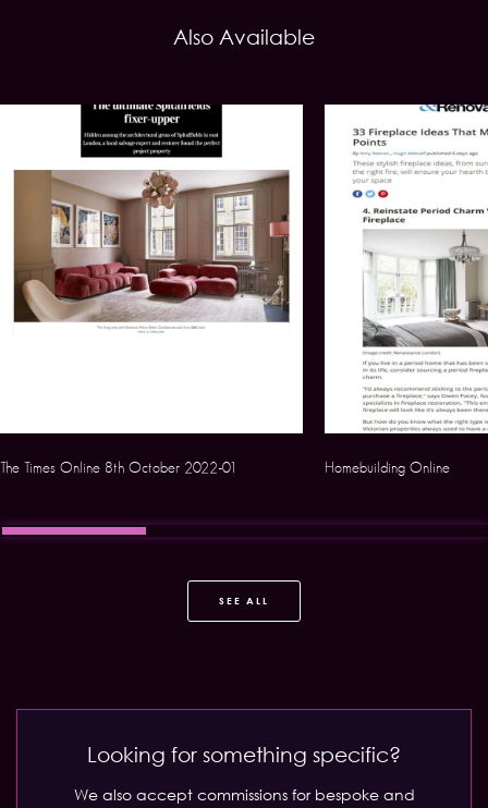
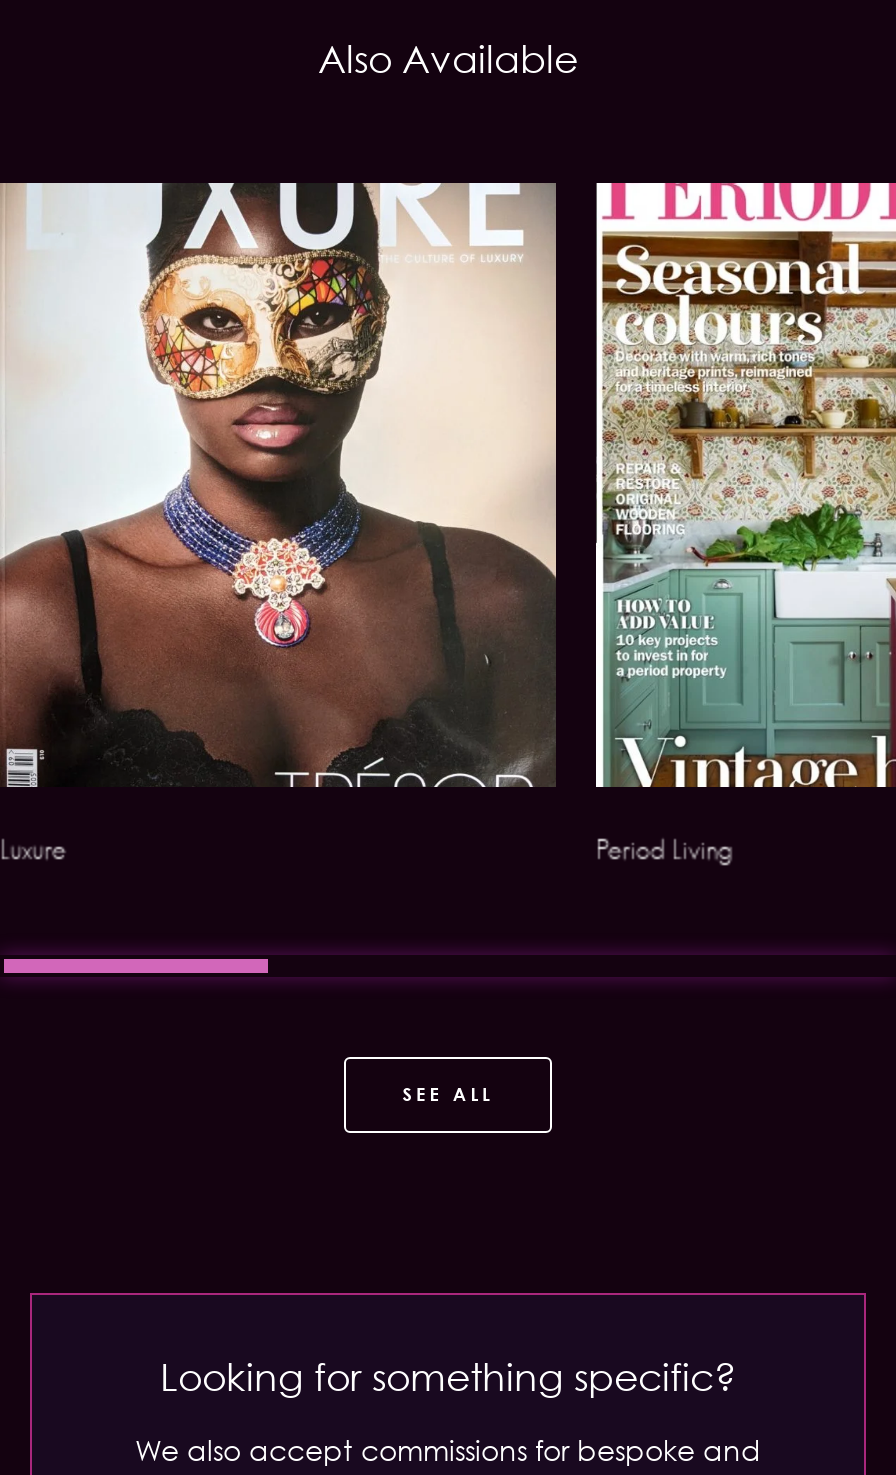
- [image]
- The Times Online 8th October 2022-01
- Homebuilding Online
+ [image]
+ Luxure
+ Period Living

- [image]
+ [image]
